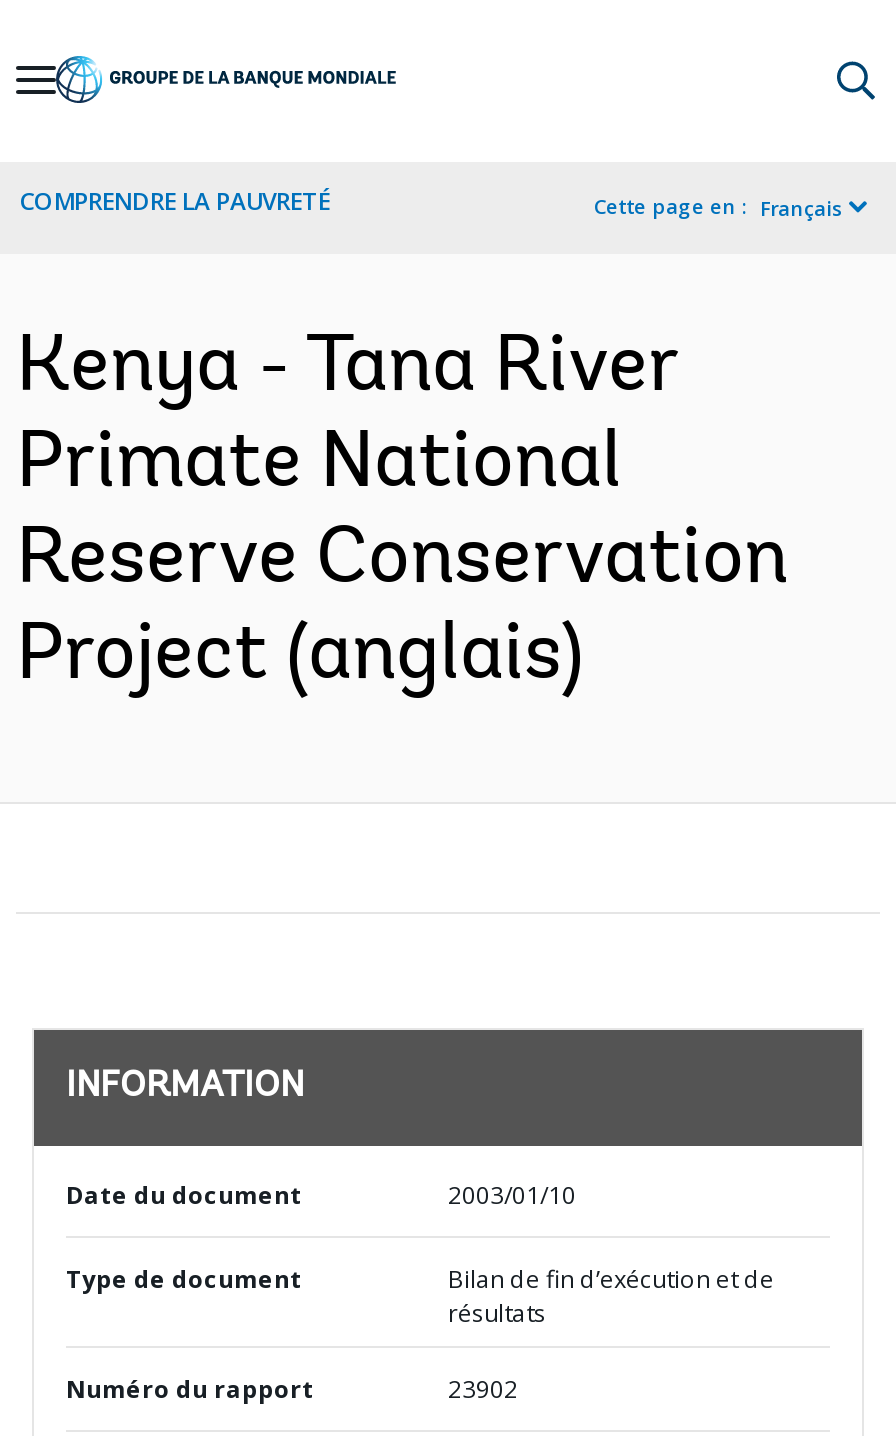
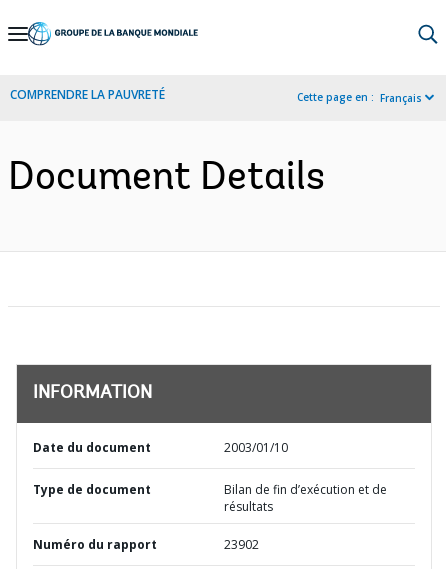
- Kenya - Tana River
- Primate National
- Reserve Conservation
- Project (anglais)
+ Document Details
